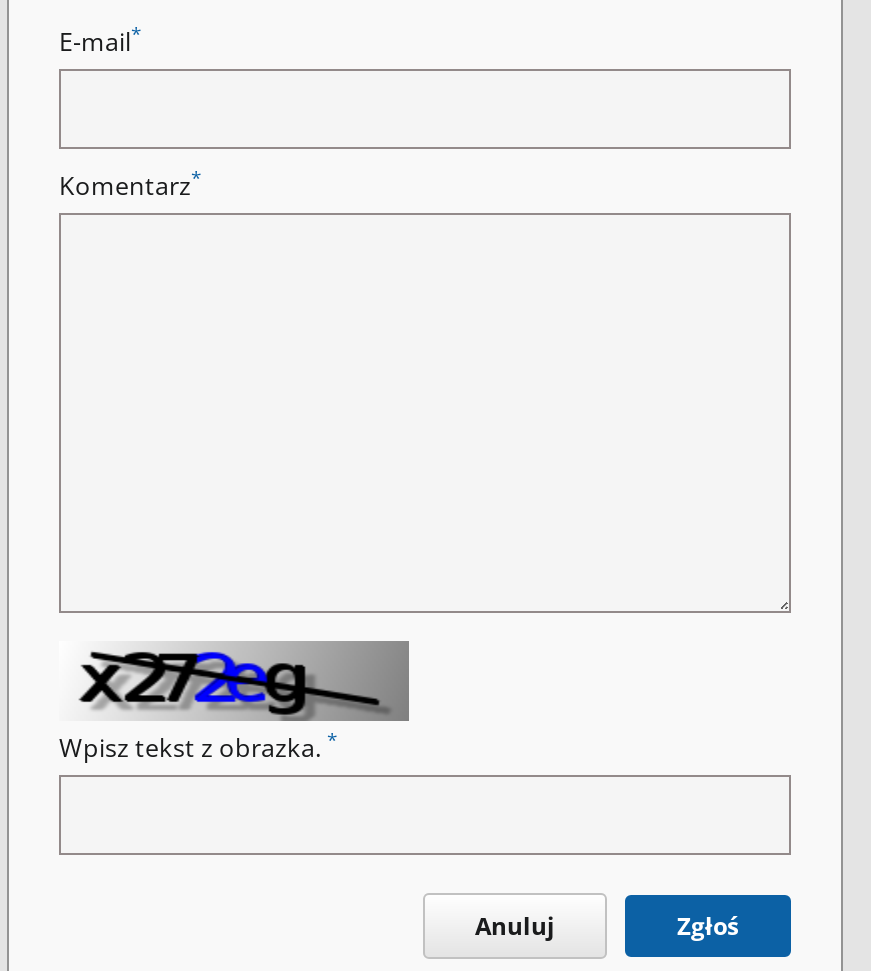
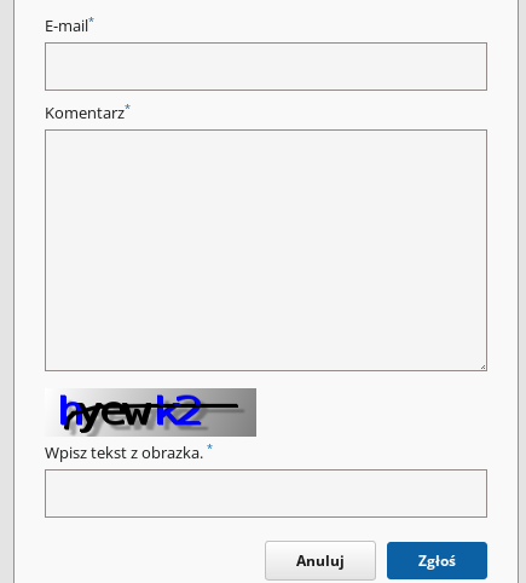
- [image]
+ [image]
